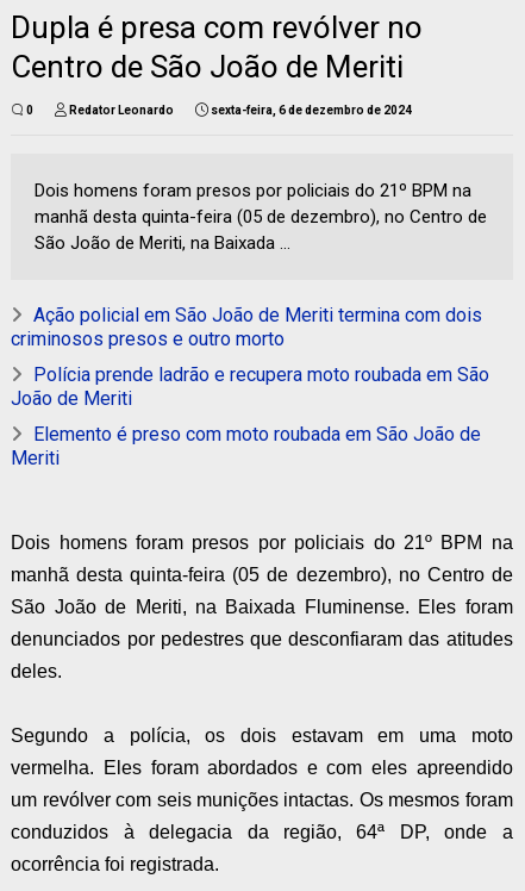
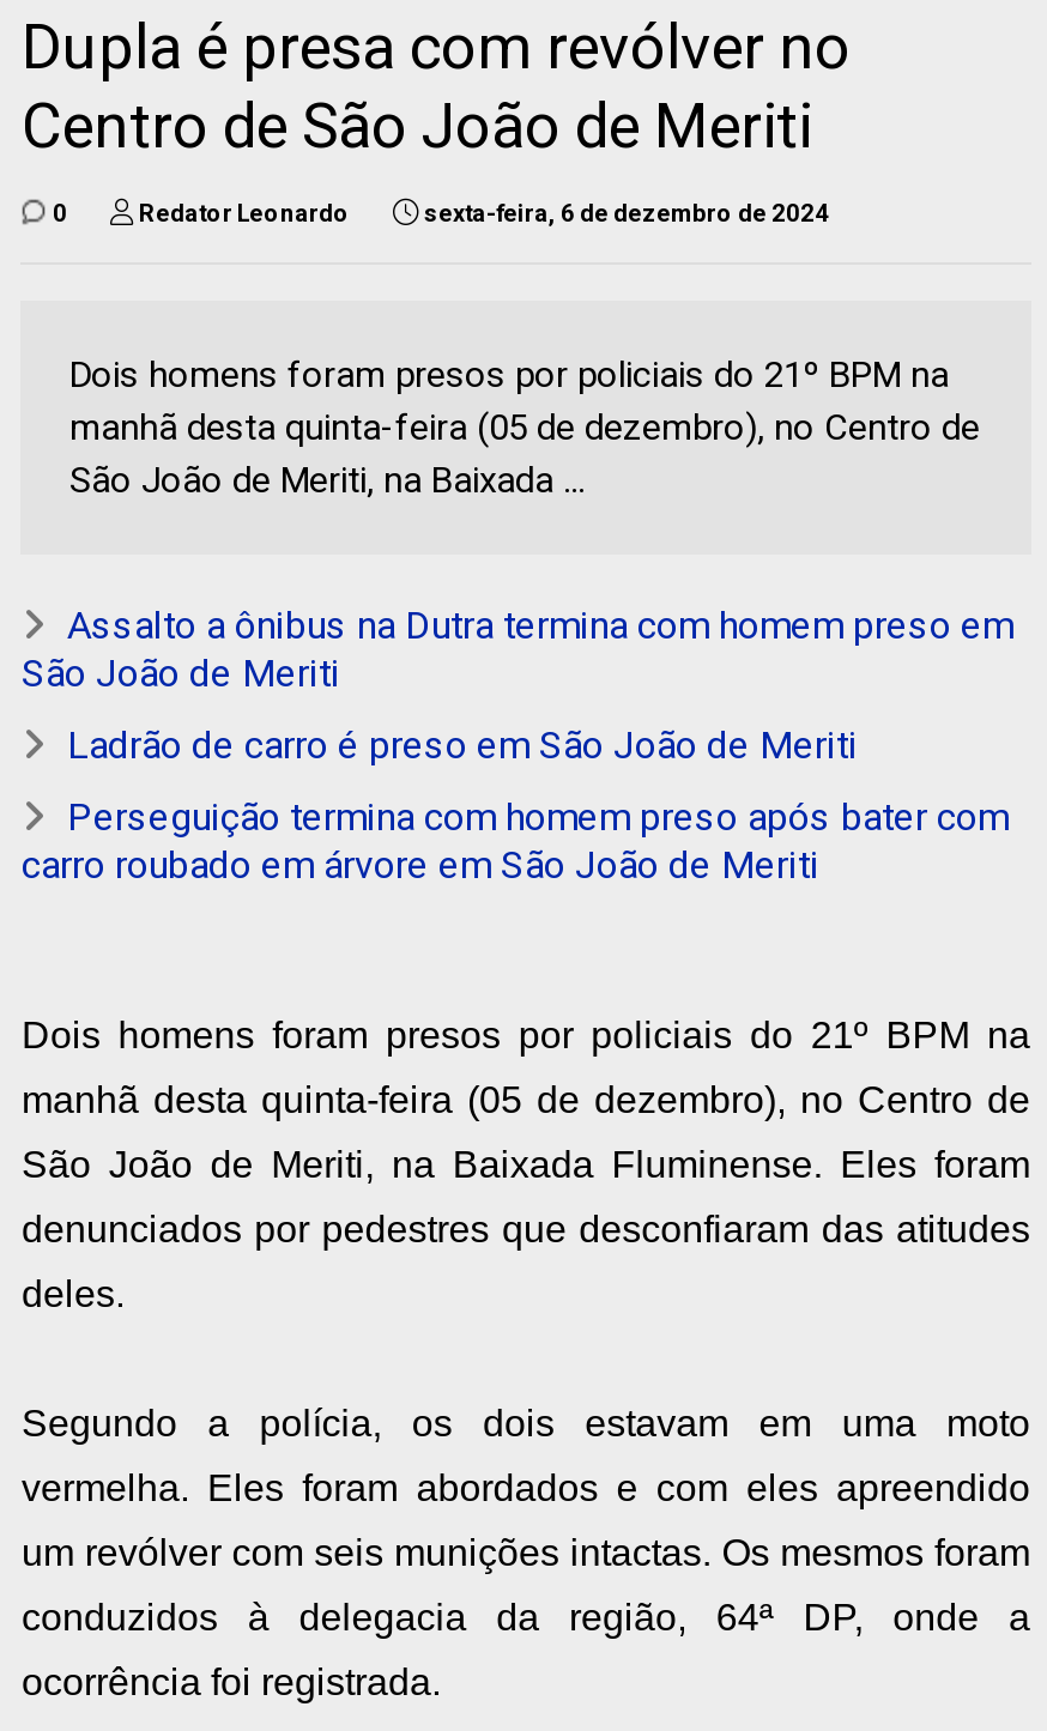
- Ação policial em São João de Meriti termina com dois
- criminosos presos e outro morto
+ Assalto a ônibus na Dutra termina com homem preso em
+ São João de Meriti

- Polícia prende ladrão e recupera moto roubada em São
- João de Meriti
+ Ladrão de carro é preso em São João de Meriti

- Elemento é preso com moto roubada em São João de
- Meriti
+ Perseguição termina com homem preso após bater com
+ carro roubado em árvore em São João de Meriti
